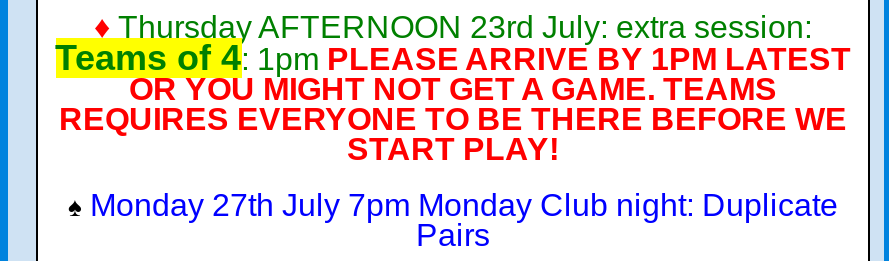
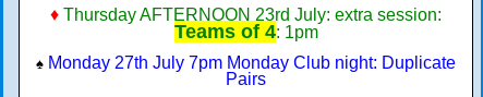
- Teams of 4: 1pmPLEASE ARRIVE BY 1PM LATEST
- OR YOU MIGHT NOT GET A GAME. TEAMS
- REQUIRES EVERYONE TO BE THERE BEFORE WE
- START PLAY!
+ Teams of 4: 1pm
